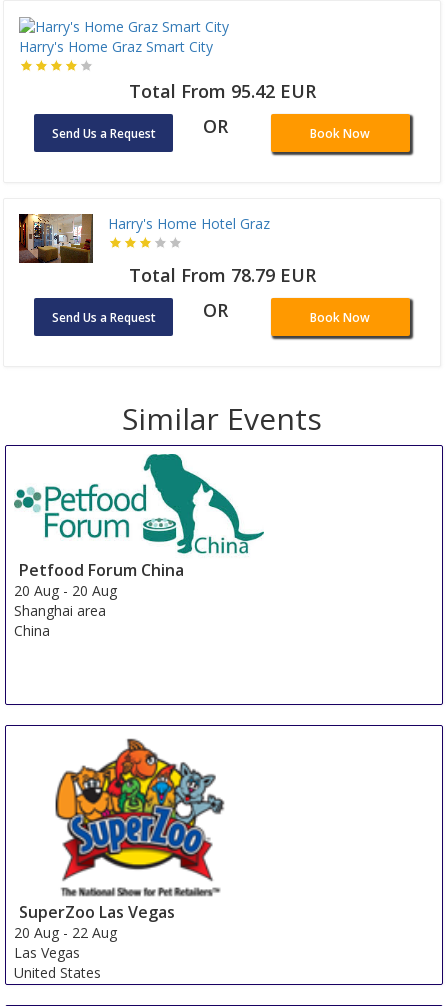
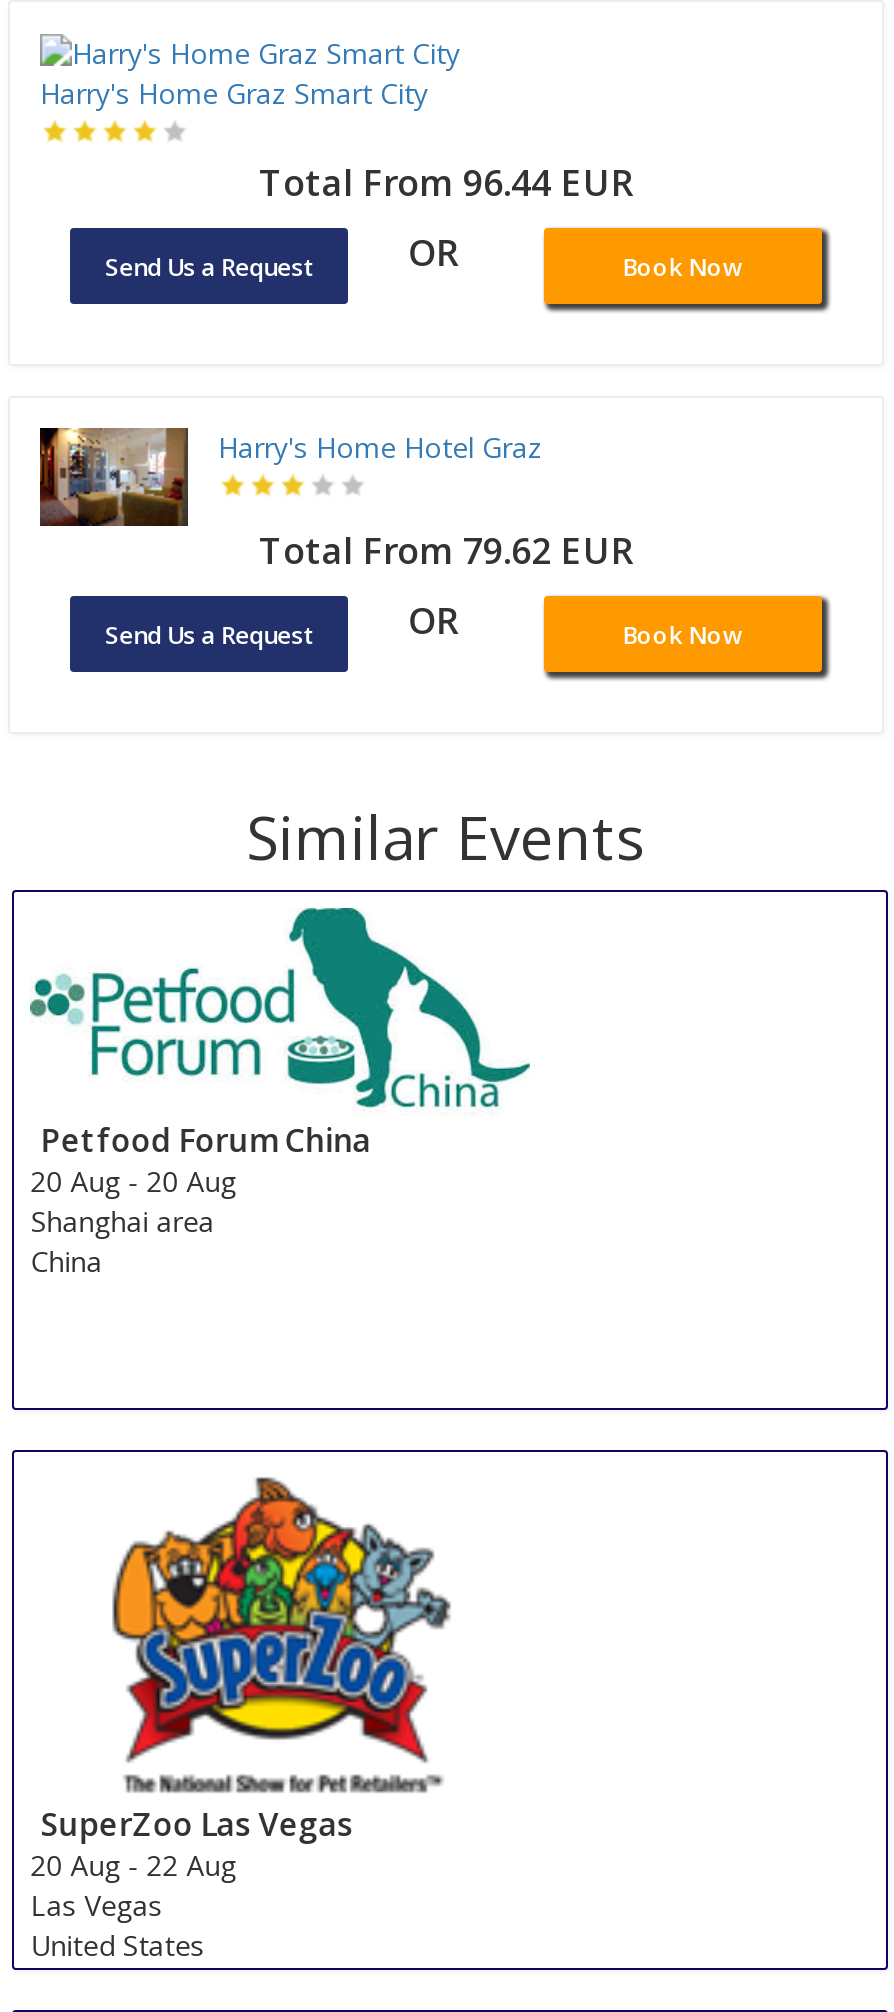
- Total From 95.42 EUR
+ Total From 96.44 EUR

- Total From 78.79 EUR
+ Total From 79.62 EUR
